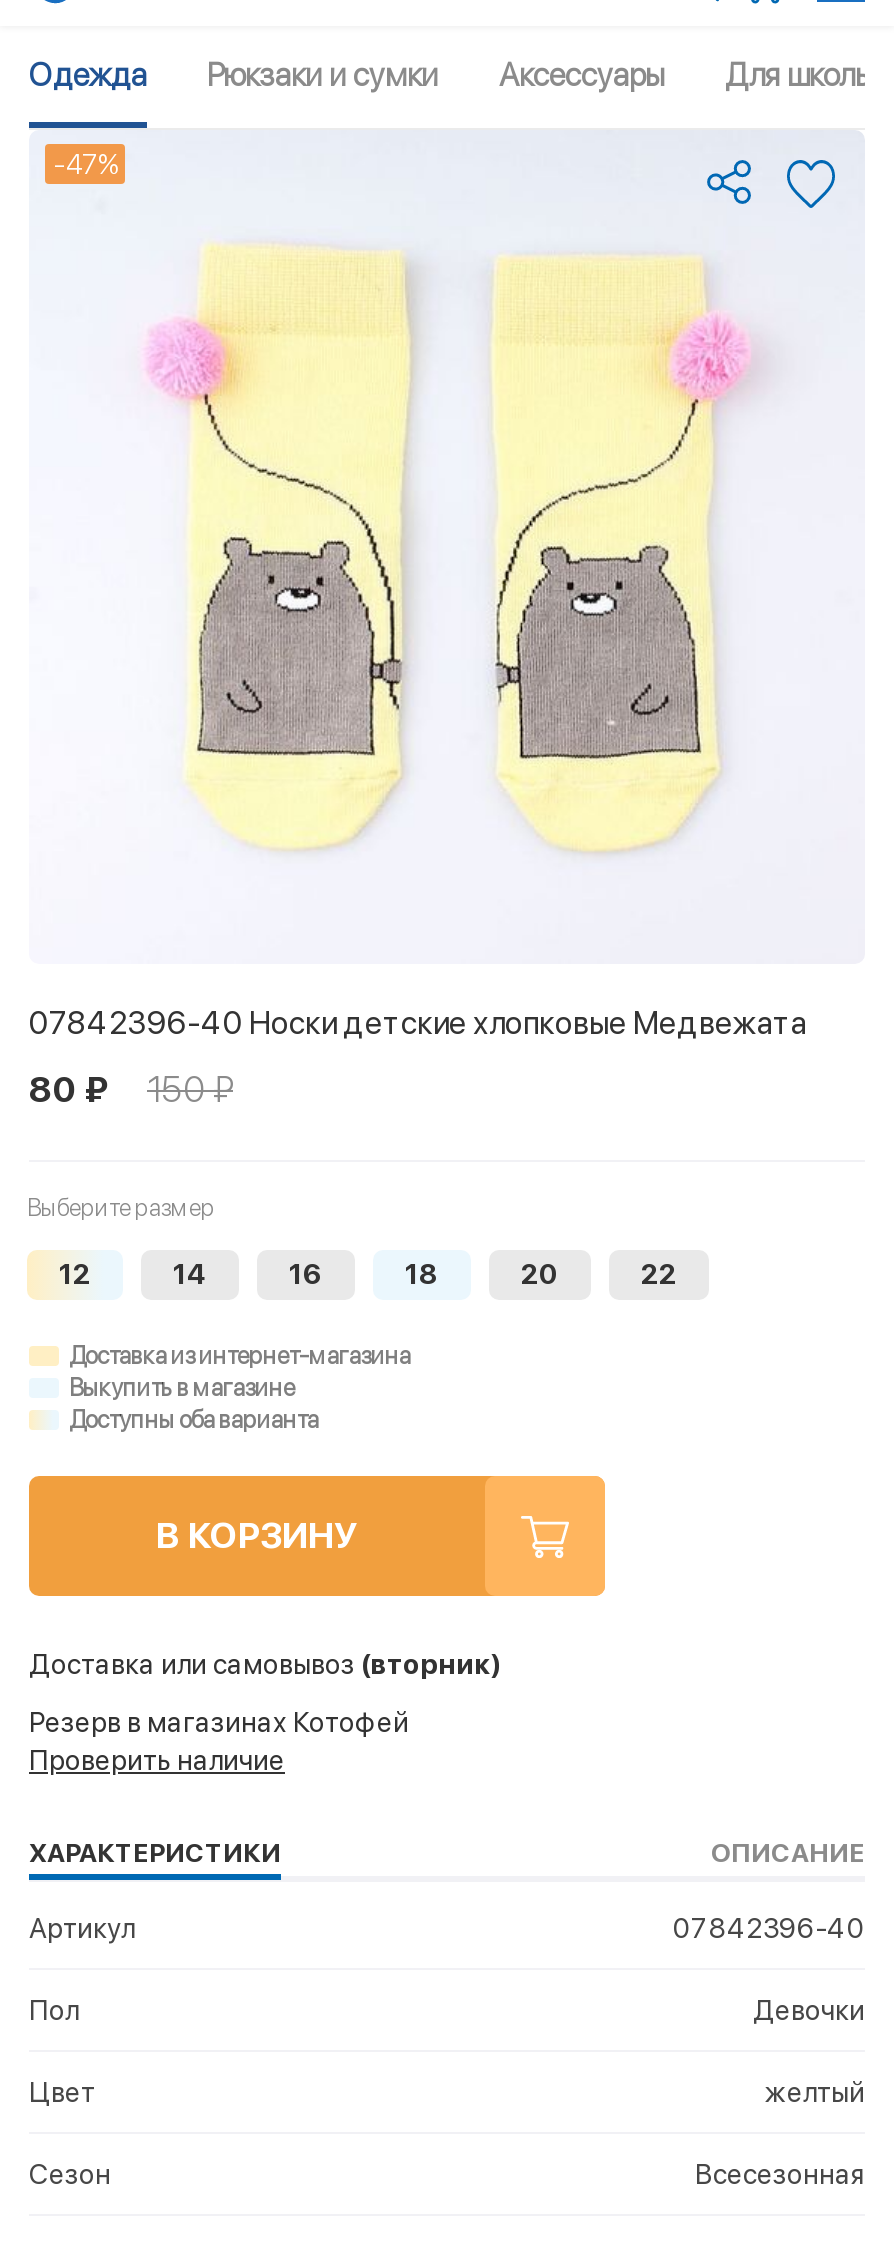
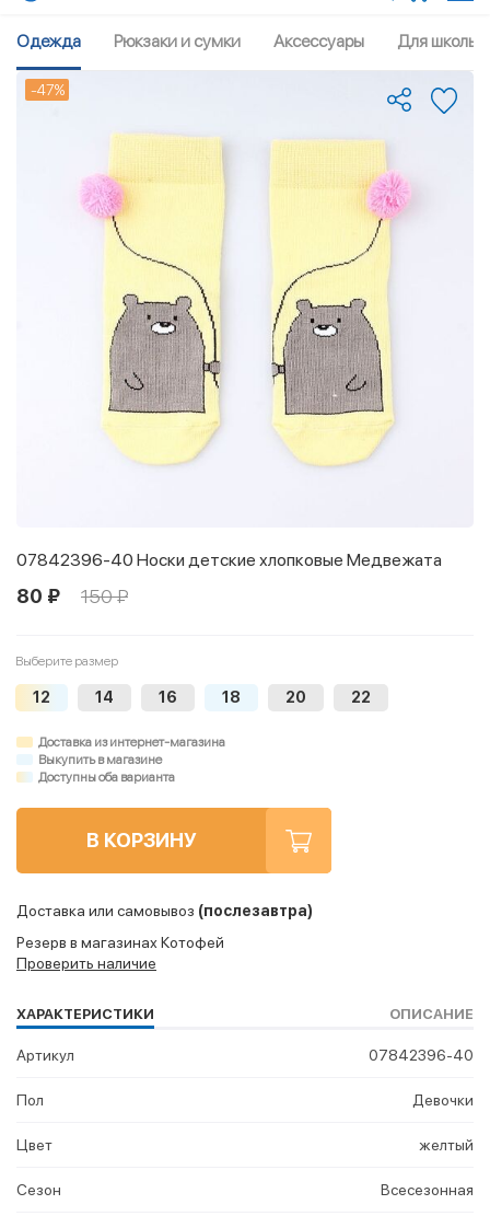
- Доставка или самовывоз (вторник)
+ Доставка или самовывоз (послезавтра)
